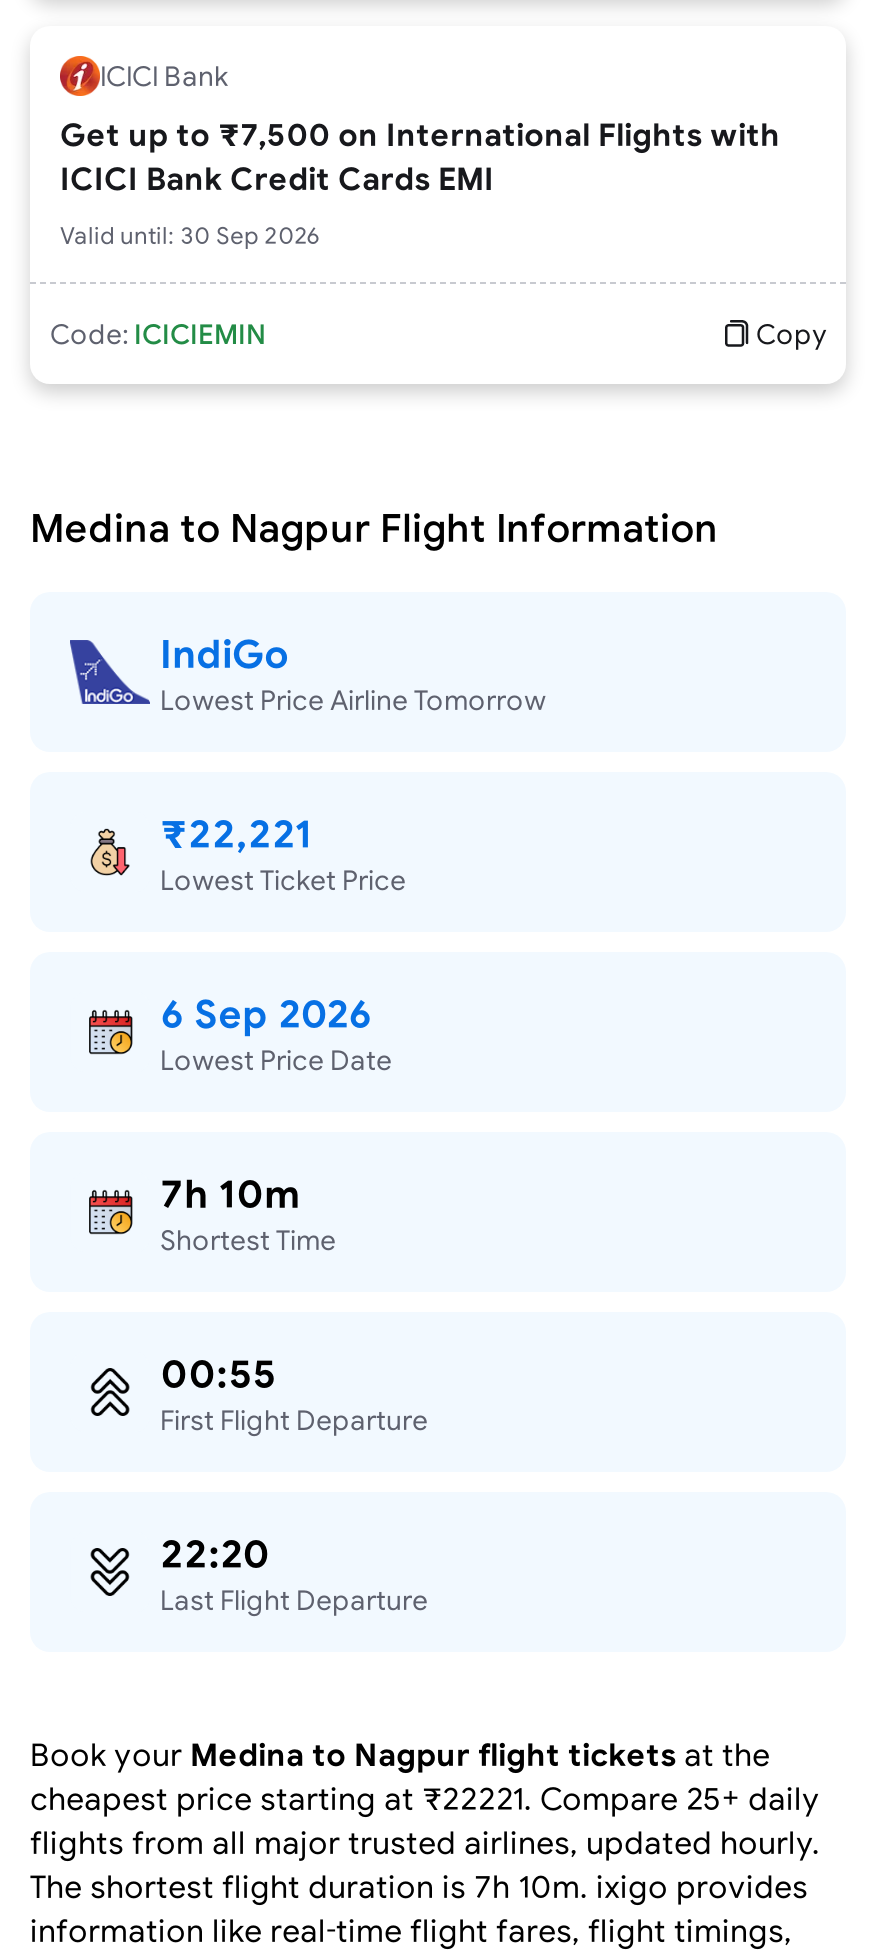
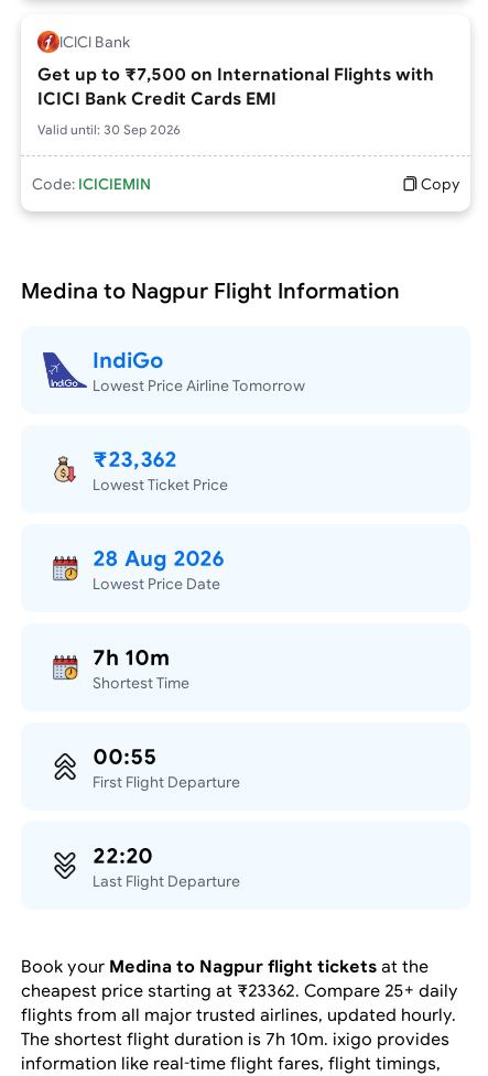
- ₹22,221
+ ₹23,362

- 6 Sep 2026
+ 28 Aug 2026

- cheapest price starting at ₹22221. Compare 25+ daily
+ cheapest price starting at ₹23362. Compare 25+ daily
